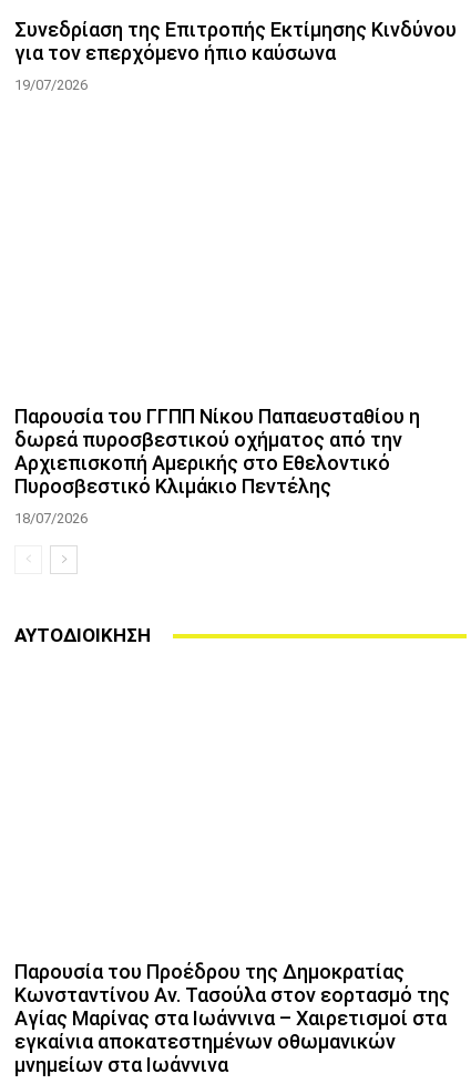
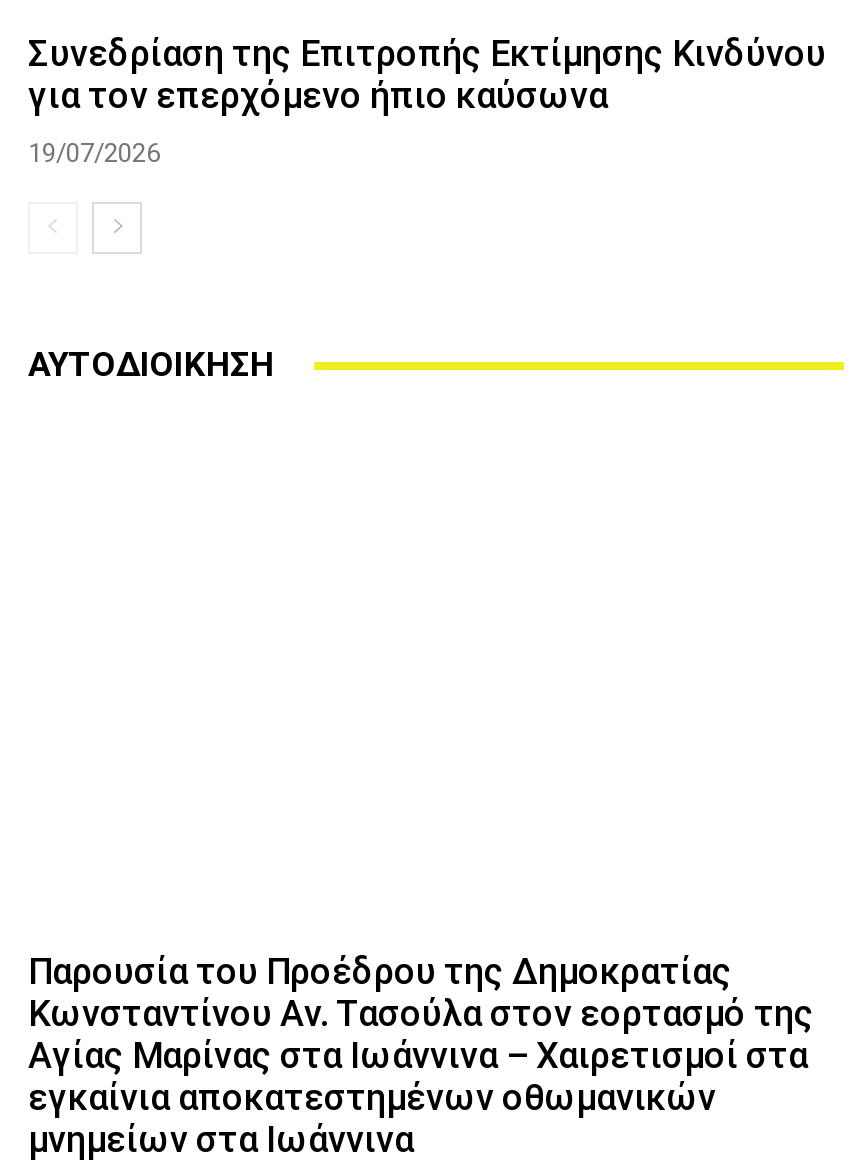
- Παρουσία του ΓΓΠΠ Νίκου Παπαευσταθίου η
- δωρεά πυροσβεστικού οχήματος από την
- Αρχιεπισκοπή Αμερικής στο Εθελοντικό
- Πυροσβεστικό Κλιμάκιο Πεντέλης
- 18/07/2026
